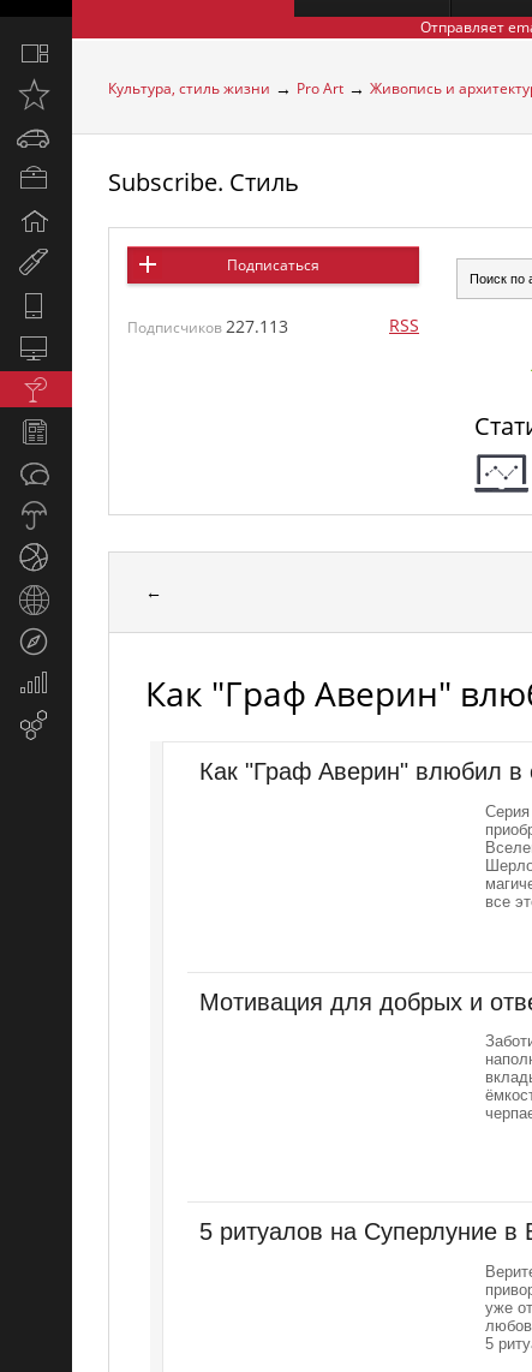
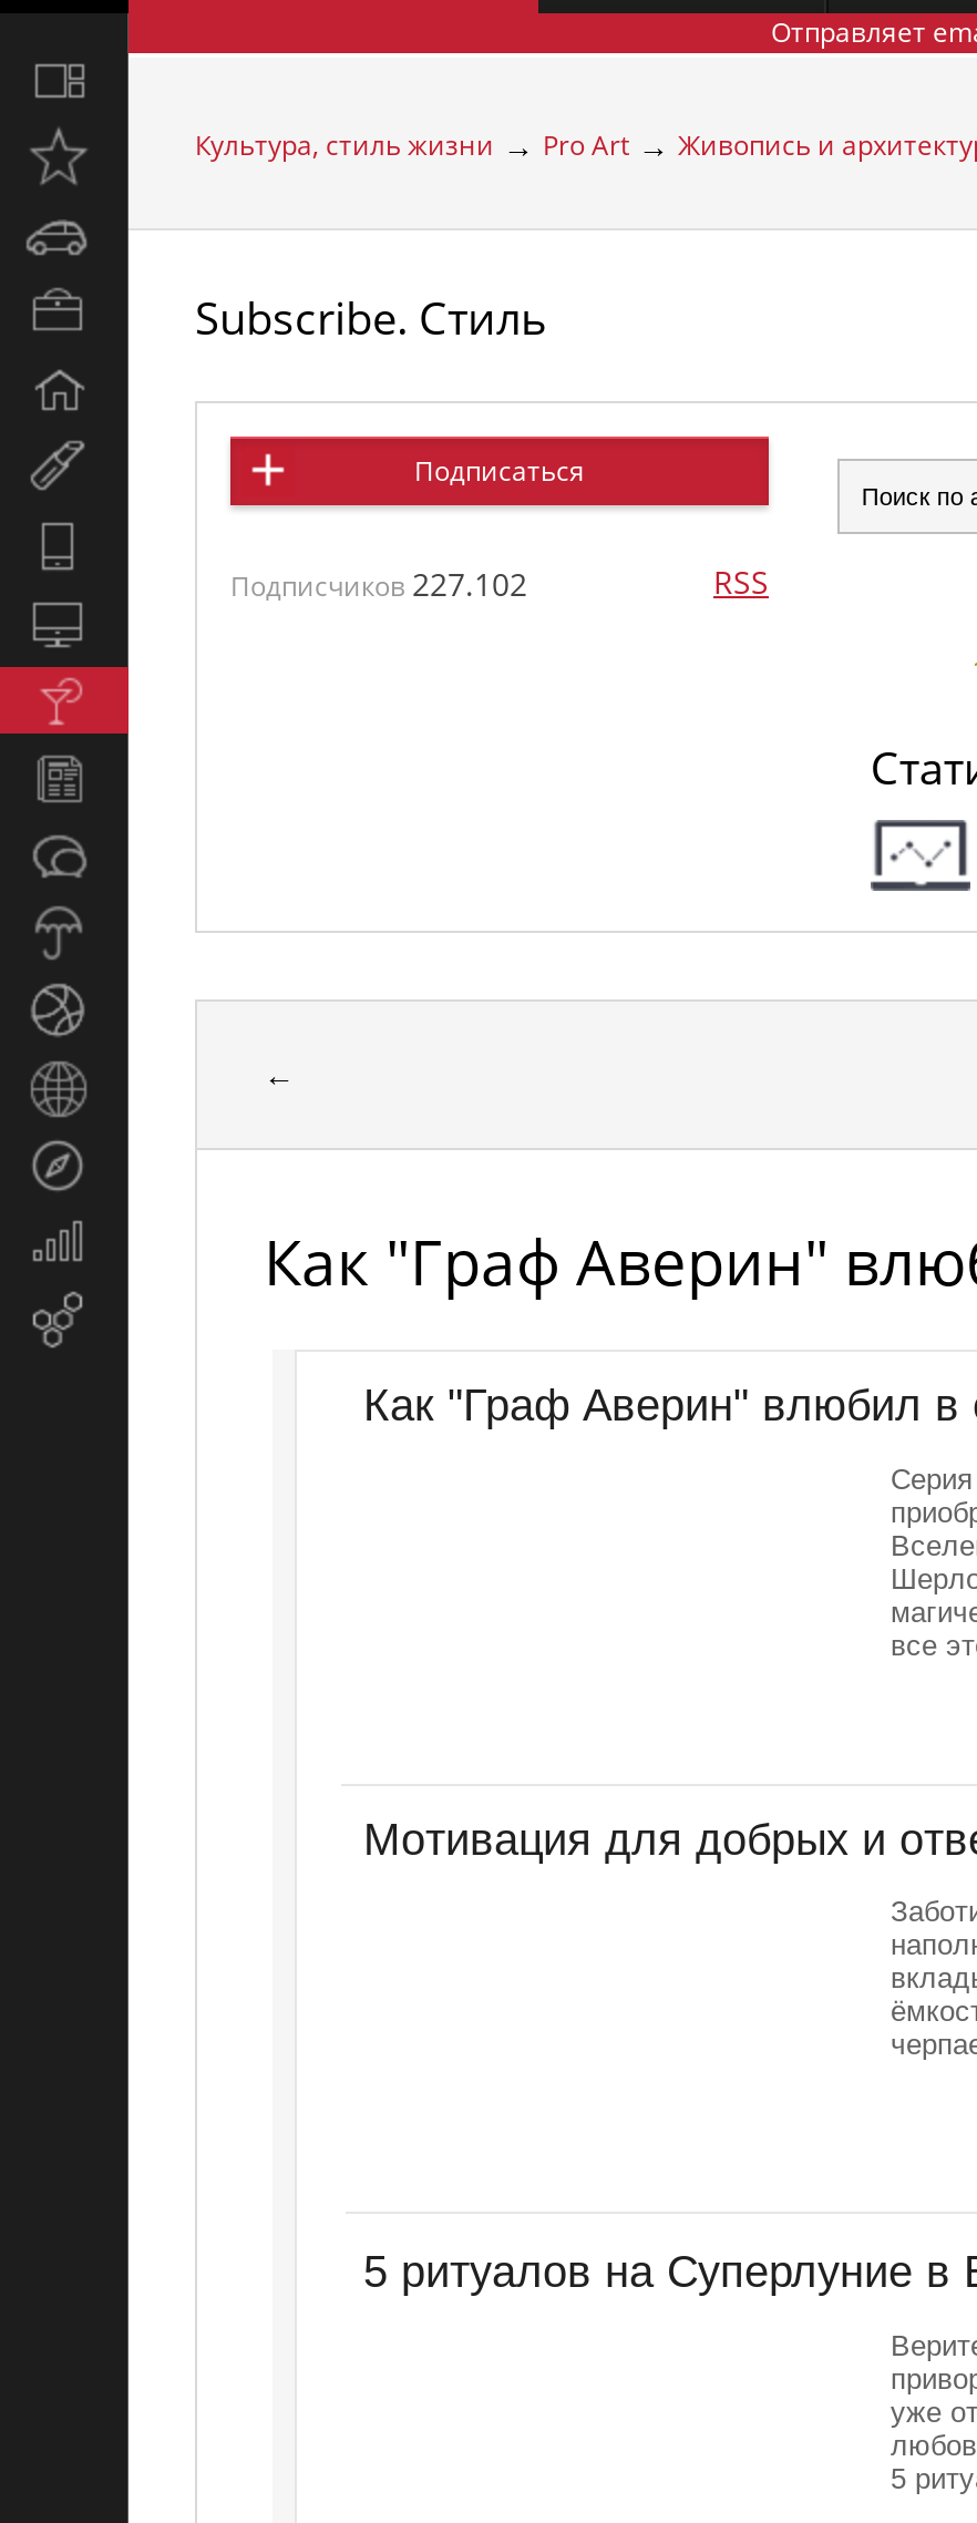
- Подписчиков 227.113
+ Подписчиков 227.102
